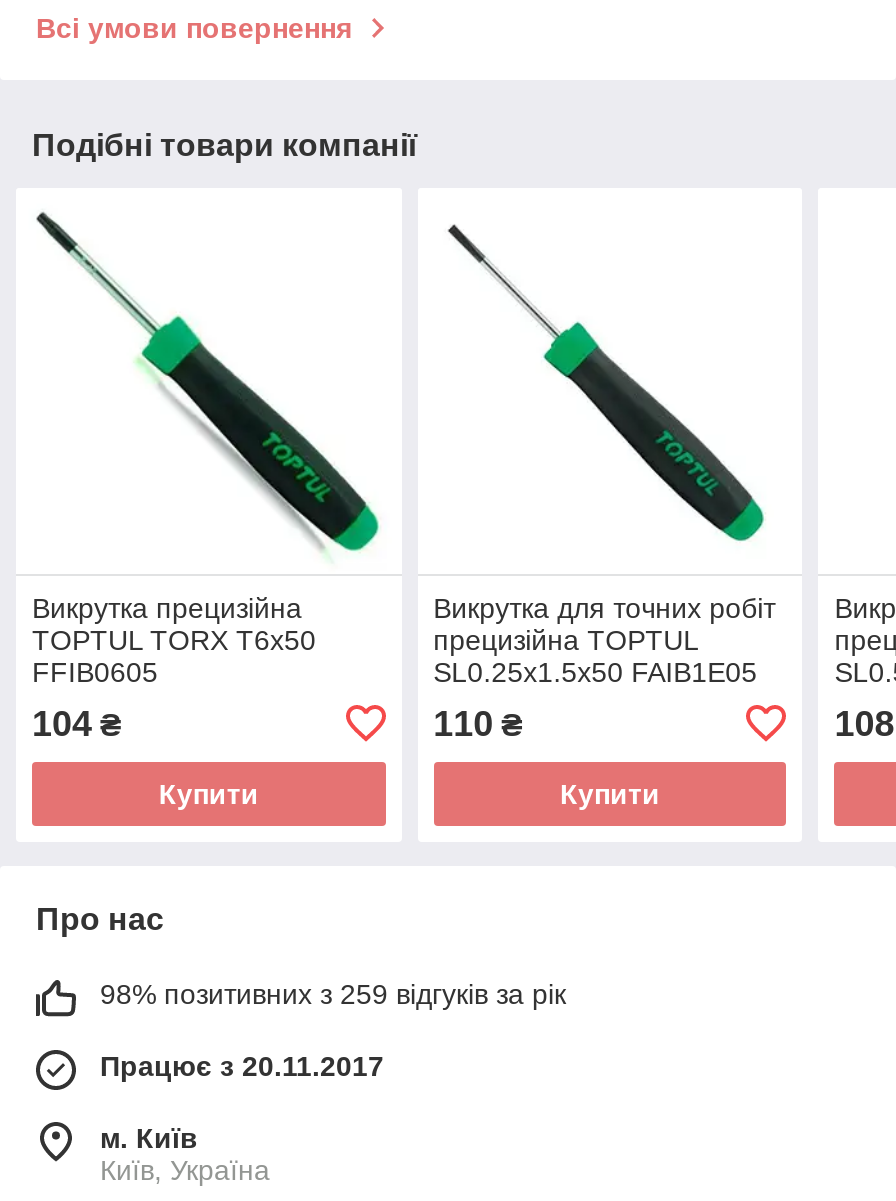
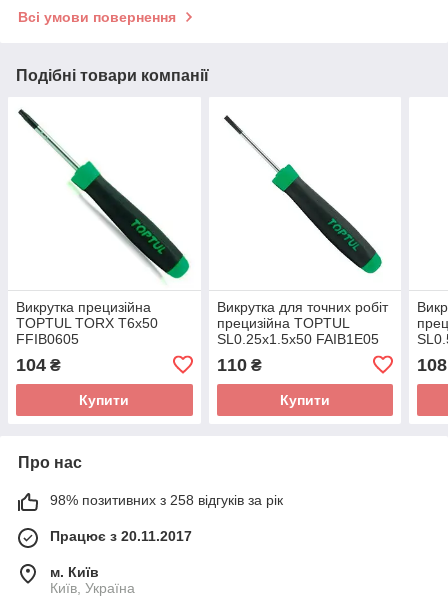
- 98% позитивних з 259 відгуків за рік
+ 98% позитивних з 258 відгуків за рік
